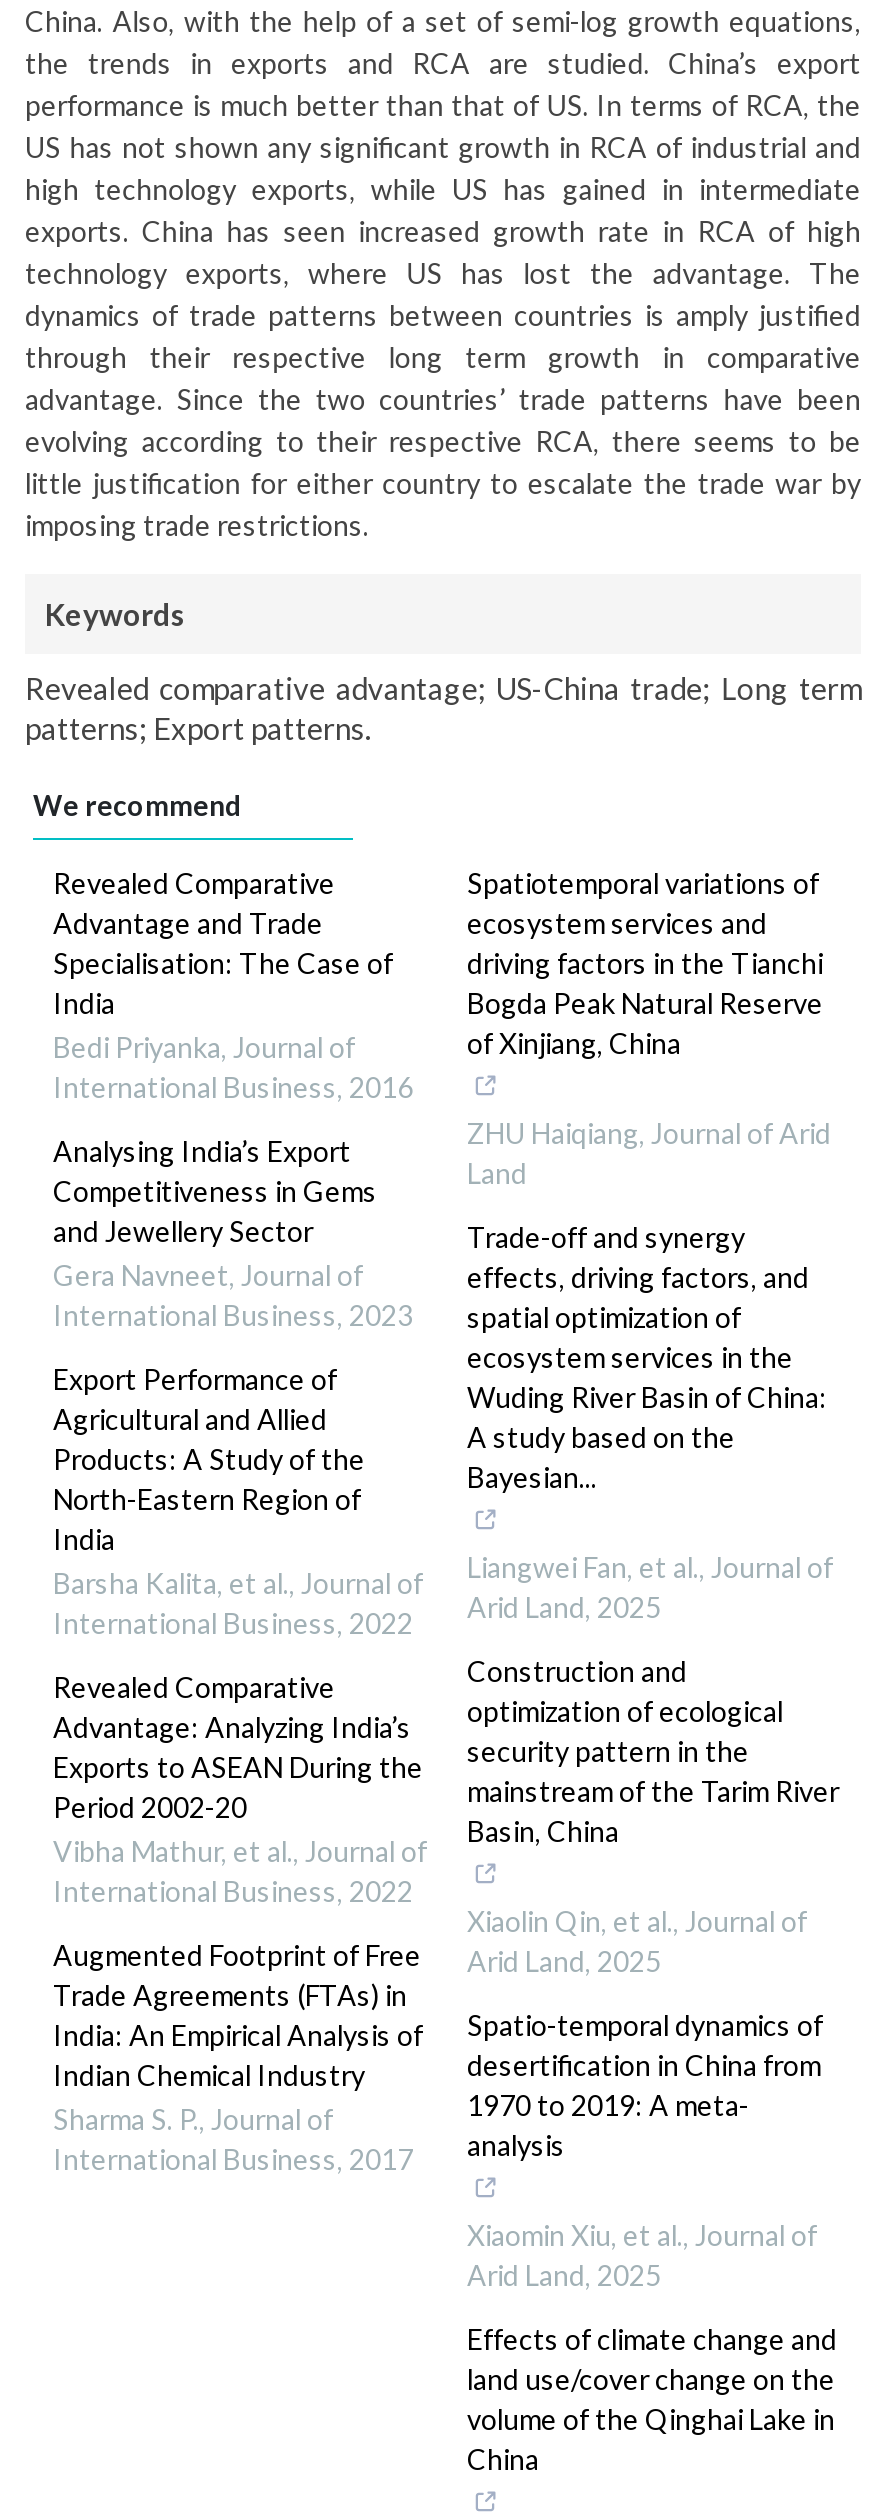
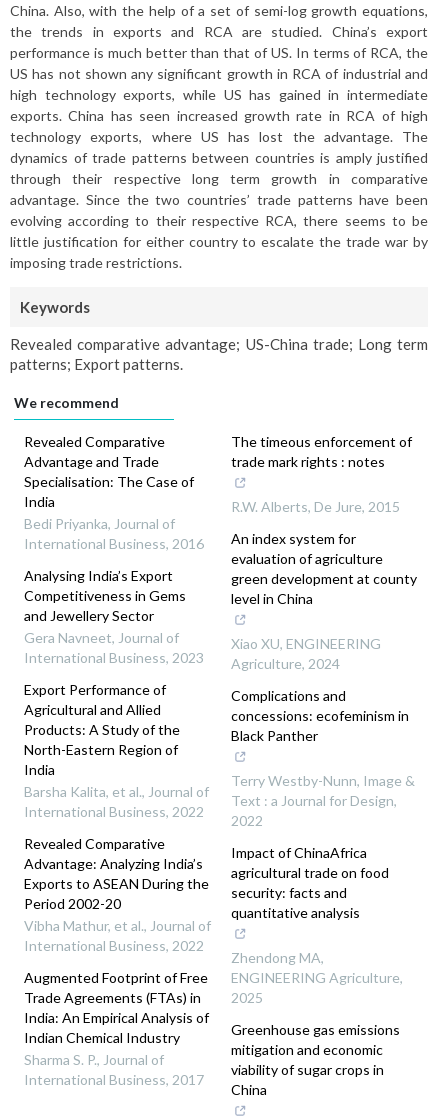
- Spatiotemporal variations of
- ecosystem services and
- driving factors in the Tianchi
- Bogda Peak Natural Reserve
- of Xinjiang, China
+ The timeous enforcement of
+ trade mark rights : notes

- ZHU Haiqiang, Journal of Arid
- Land
+ R.W. Alberts, De Jure, 2015

- Trade-off and synergy
- effects, driving factors, and
- spatial optimization of
- ecosystem services in the
- Wuding River Basin of China:
- A study based on the
- Bayesian...
+ An index system for
+ evaluation of agriculture
+ green development at county
+ level in China

- Liangwei Fan, et al., Journal of
- Arid Land, 2025
+ Xiao XU, ENGINEERING
+ Agriculture, 2024

- Construction and
- optimization of ecological
- security pattern in the
- mainstream of the Tarim River
- Basin, China
+ Complications and
+ concessions: ecofeminism in
+ Black Panther

- Xiaolin Qin, et al., Journal of
- Arid Land, 2025
+ Terry Westby-Nunn, Image &
+ Text : a Journal for Design,
+ 2022

- Spatio-temporal dynamics of
- desertification in China from
- 1970 to 2019: A meta-
- analysis
+ Impact of ChinaAfrica
+ agricultural trade on food
+ security: facts and
+ quantitative analysis

- Xiaomin Xiu, et al., Journal of
- Arid Land, 2025
+ Zhendong MA,
+ ENGINEERING Agriculture,
+ 2025

- Effects of climate change and
- land use/cover change on the
- volume of the Qinghai Lake in
+ Greenhouse gas emissions
+ mitigation and economic
+ viability of sugar crops in
